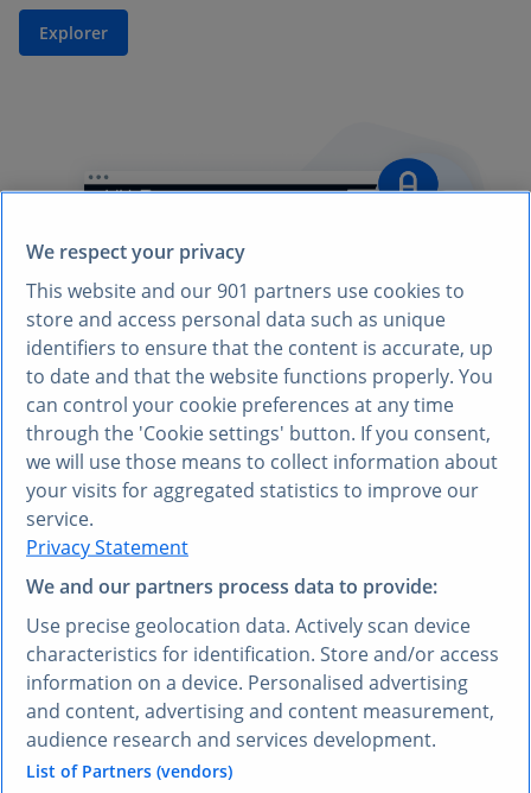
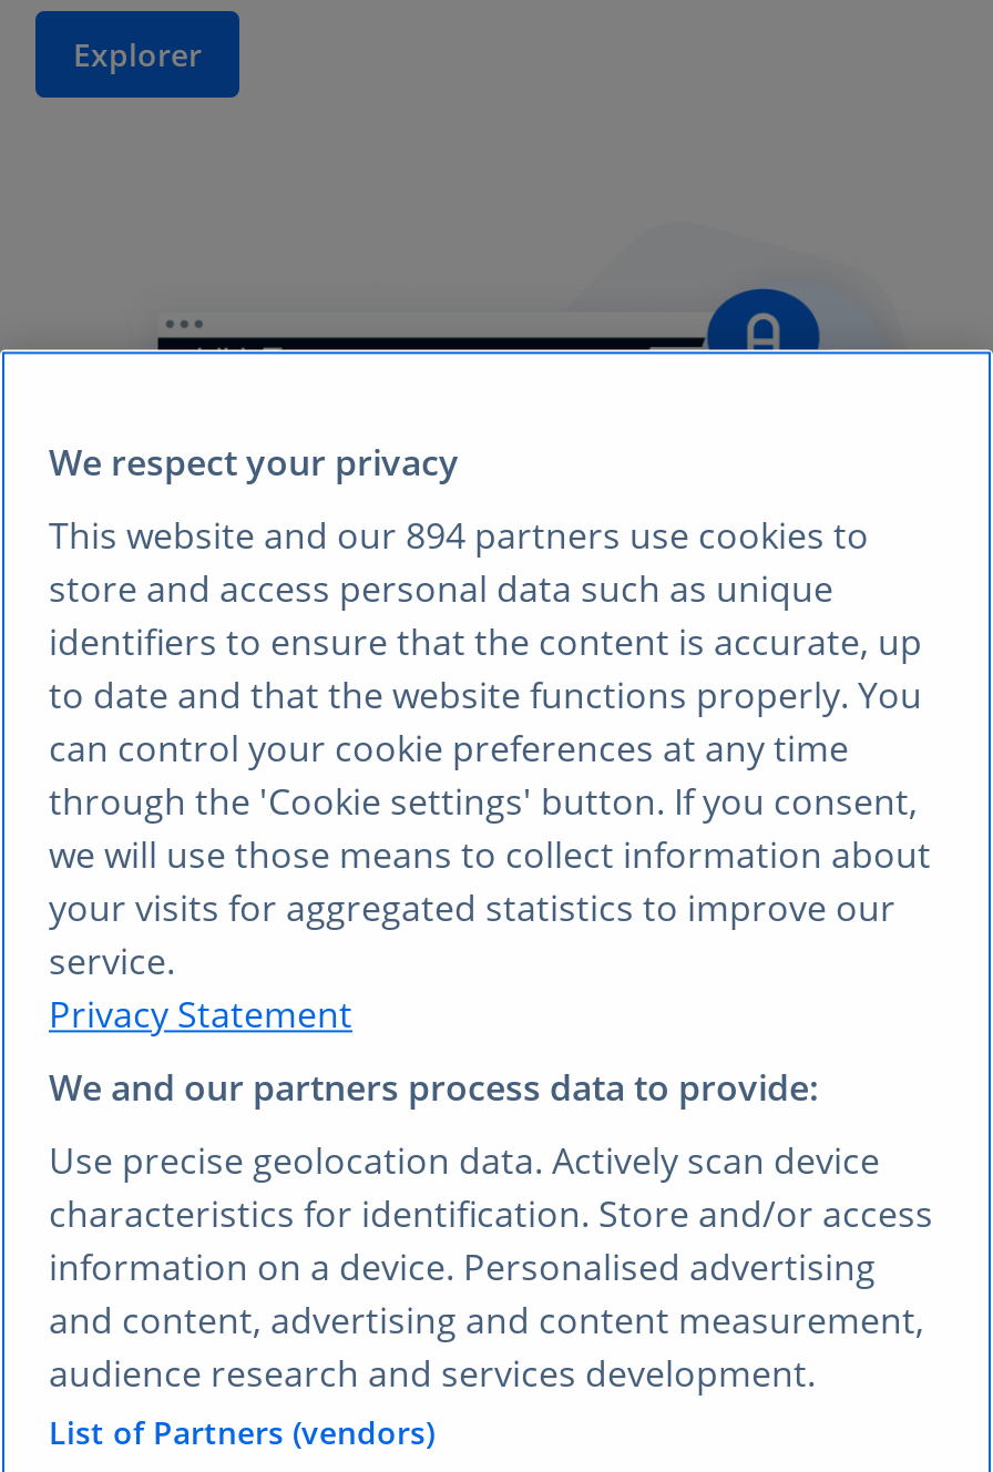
- This website and our 901 partners use cookies to
+ This website and our 894 partners use cookies to
